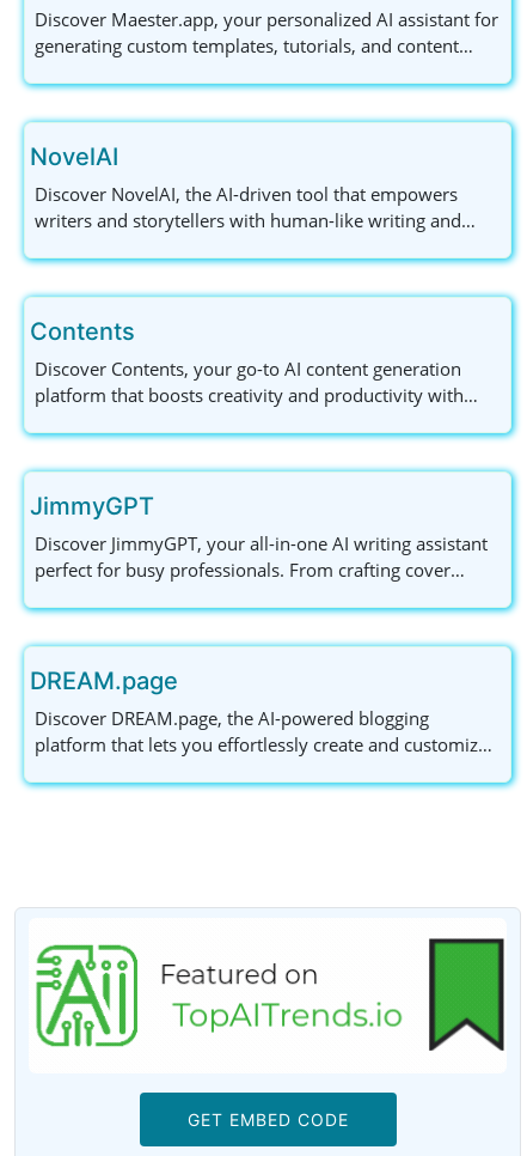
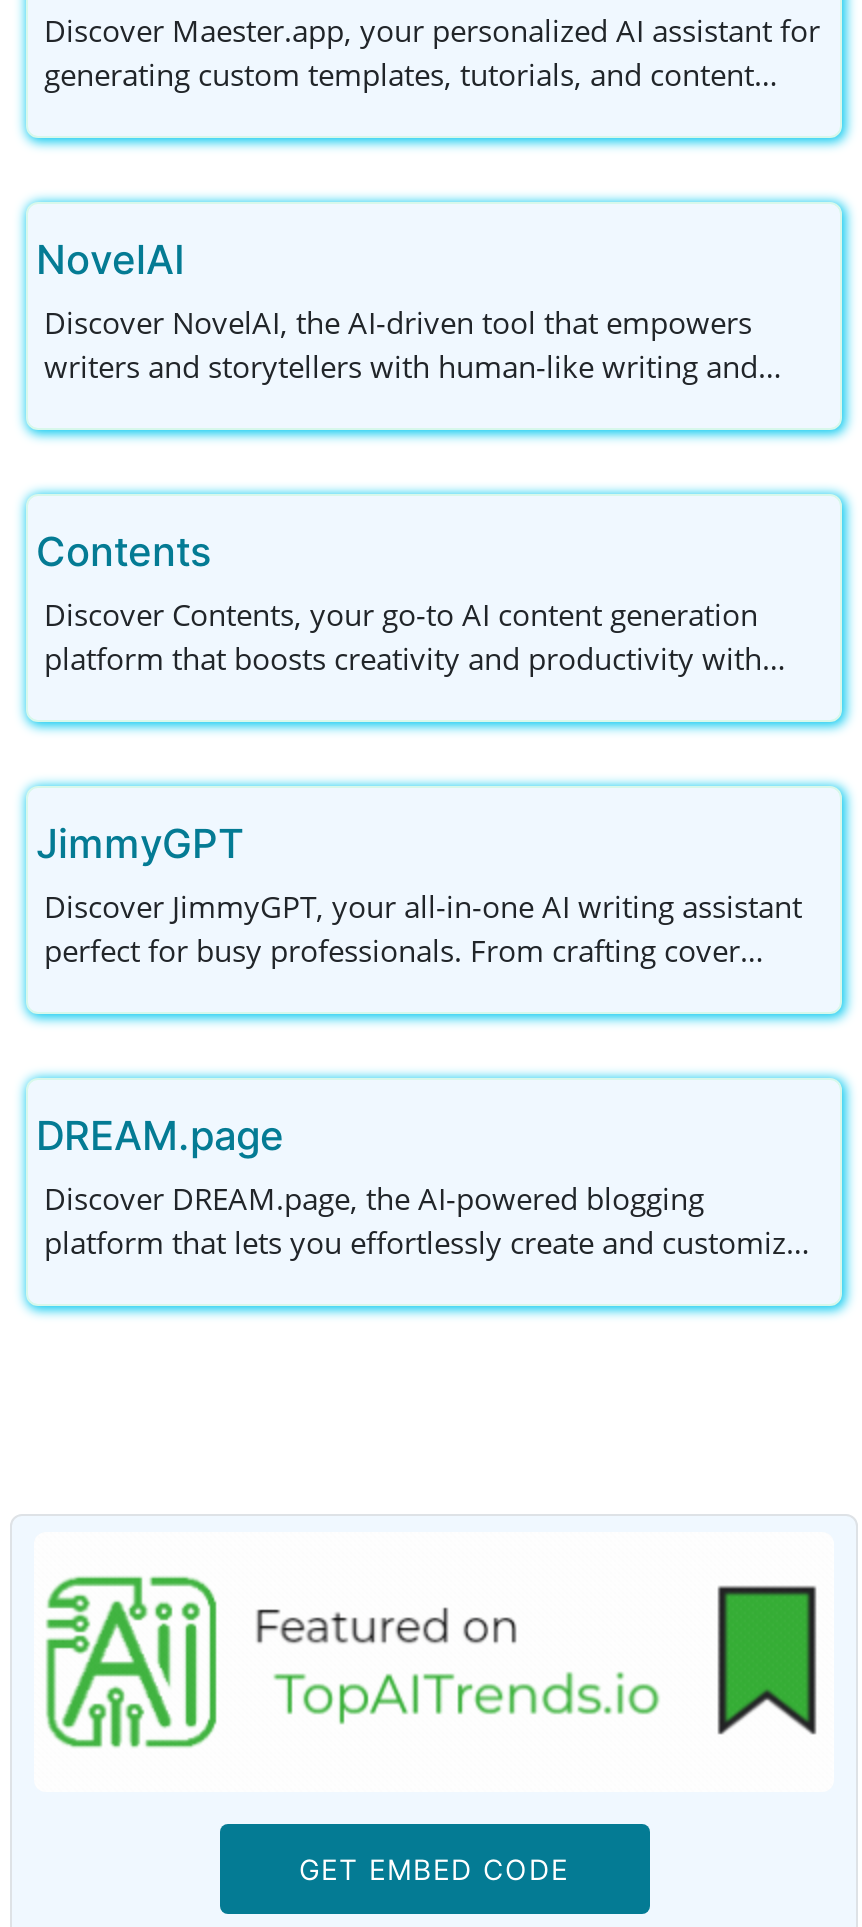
- [image]
+ [image]
